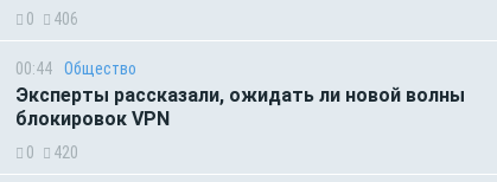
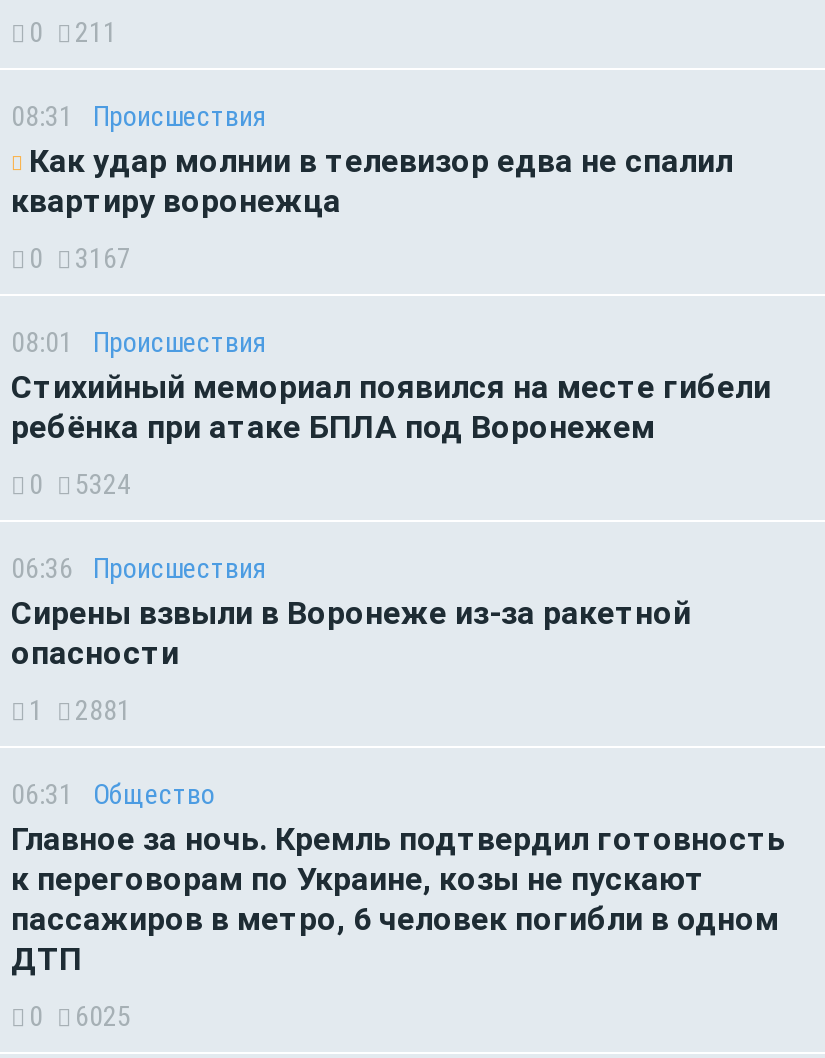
- 406
- 00:44
+ 211
+ 08:31
+ Происшествия
+ Как удар молнии в телевизор едва не спалил
+ квартиру воронежца
+ 0
+ 3167
+ 08:01
+ Происшествия
+ Стихийный мемориал появился на месте гибели
+ ребёнка при атаке БПЛА под Воронежем
+ 0
+ 5324
+ 06:36
+ Происшествия
+ Сирены взвыли в Воронеже из-за ракетной
+ опасности
+ 1
+ 2881
+ 06:31

- Эксперты рассказали, ожидать ли новой волны
- блокировок VPN
+ Главное за ночь. Кремль подтвердил готовность
+ к переговорам по Украине, козы не пускают
+ пассажиров в метро, 6 человек погибли в одном
+ ДТП

- 0 420
+ 0 6025
